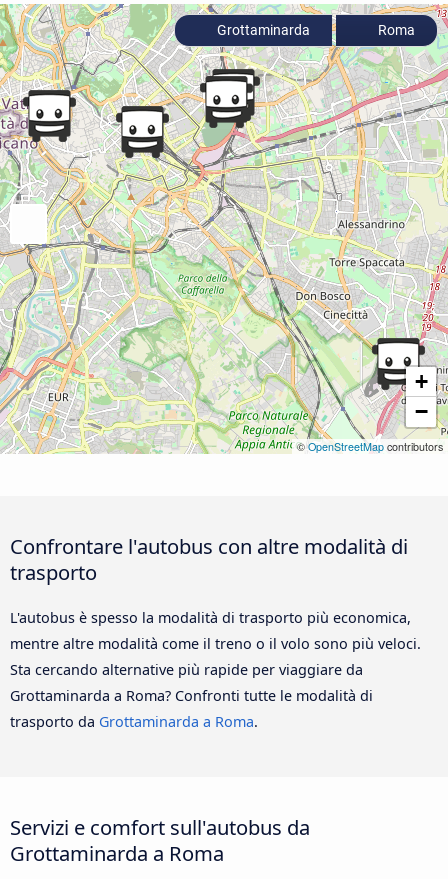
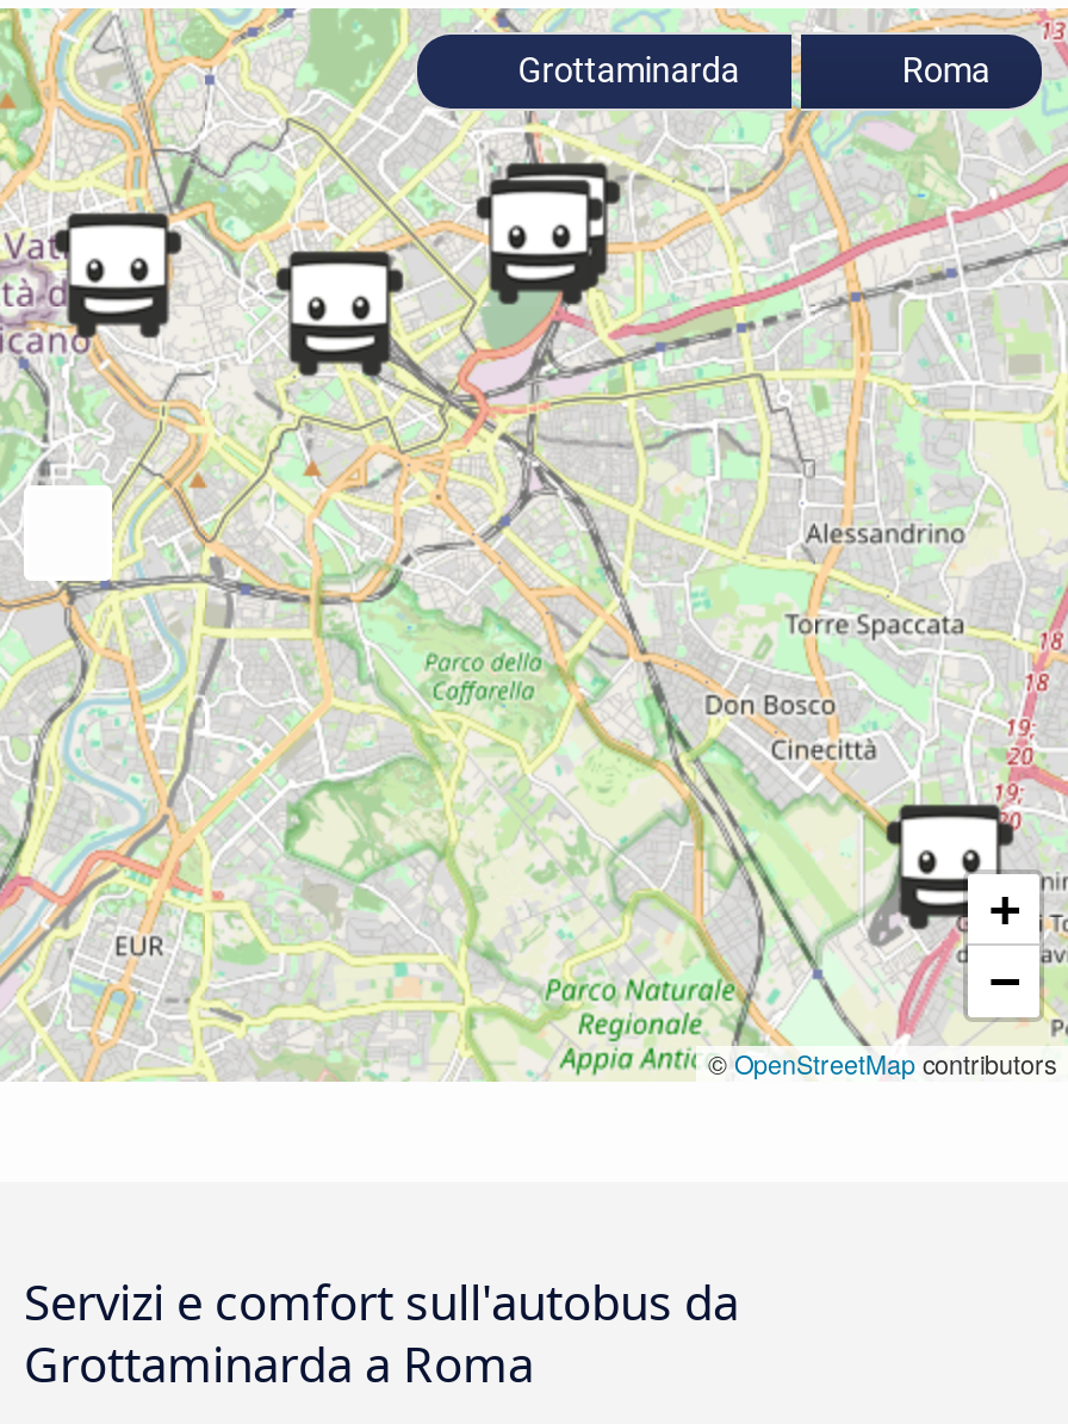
- Confrontare l'autobus con altre modalità di
- trasporto
- L'autobus è spesso la modalità di trasporto più economica,
- mentre altre modalità come il treno o il volo sono più veloci.
- Sta cercando alternative più rapide per viaggiare da
- Grottaminarda a Roma? Confronti tutte le modalità di
- trasporto da Grottaminarda a Roma.
